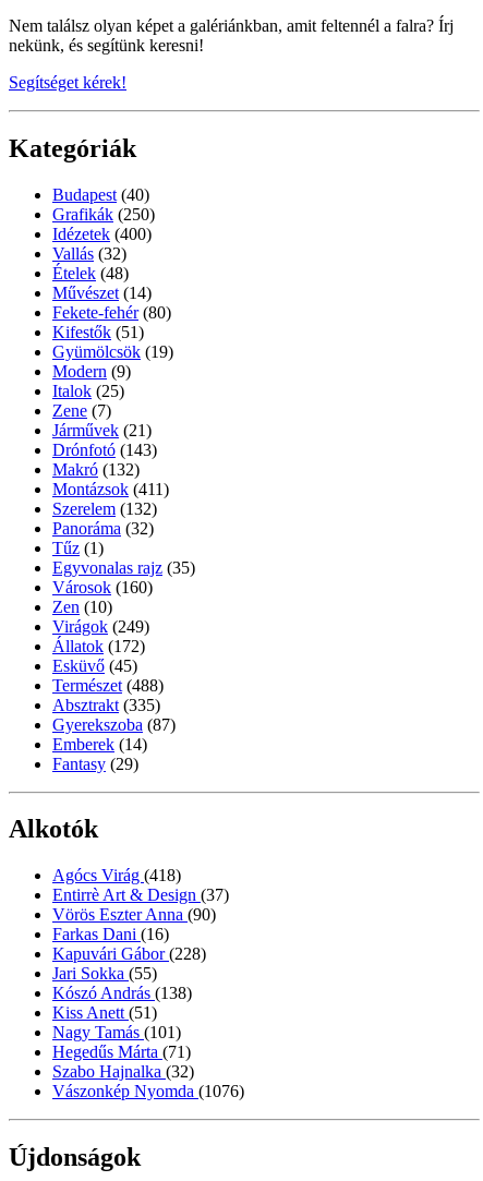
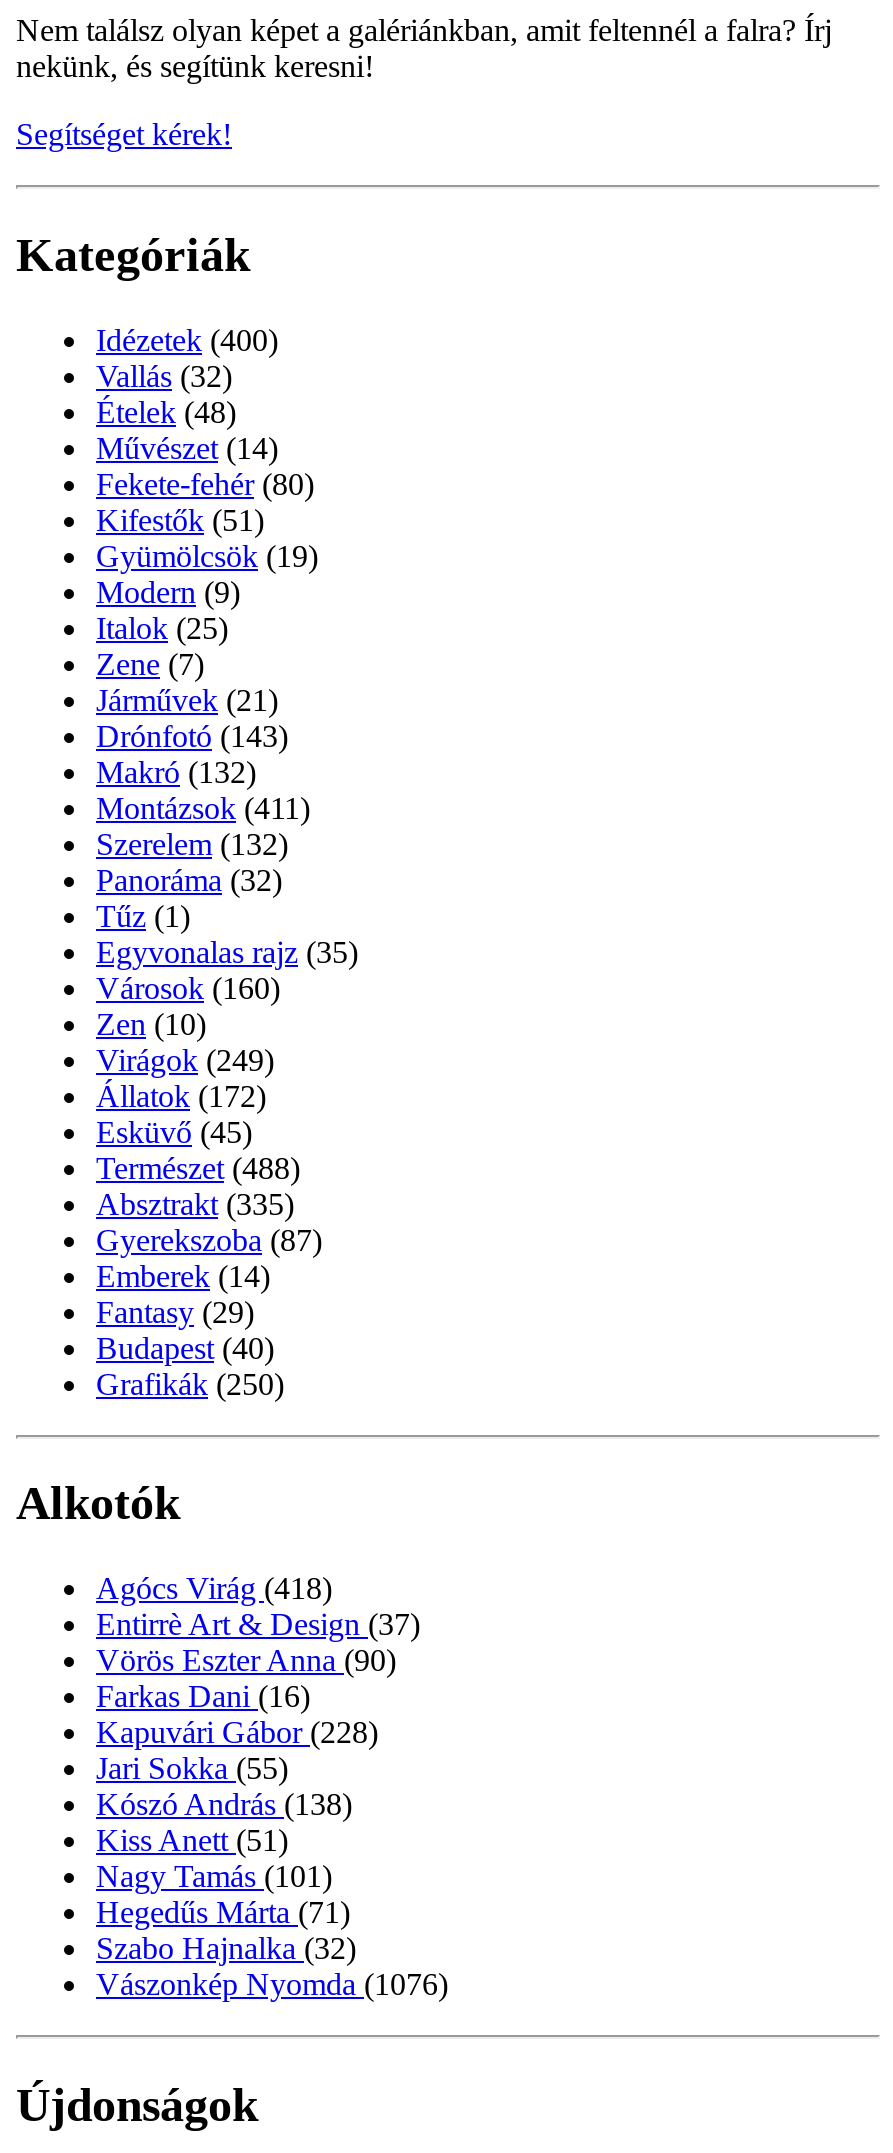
moved down: Budapest (40) | Grafikák (250)

moved up: Idézetek (400) | Vallás (32) | Ételek (48) | ... | Emberek (14) | Fantasy (29)
